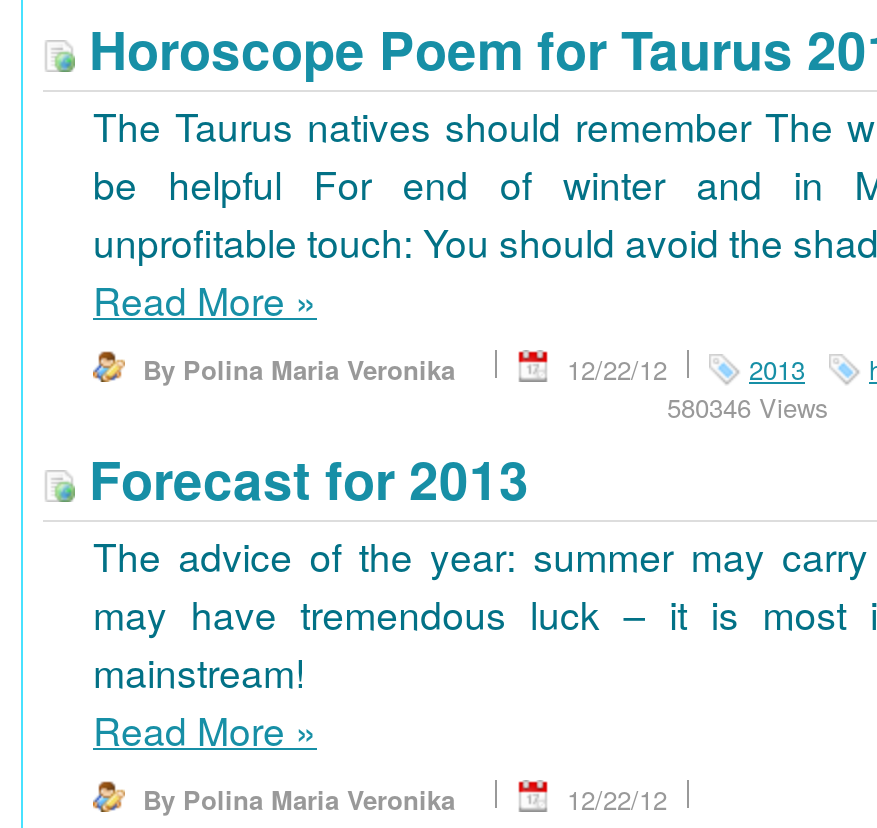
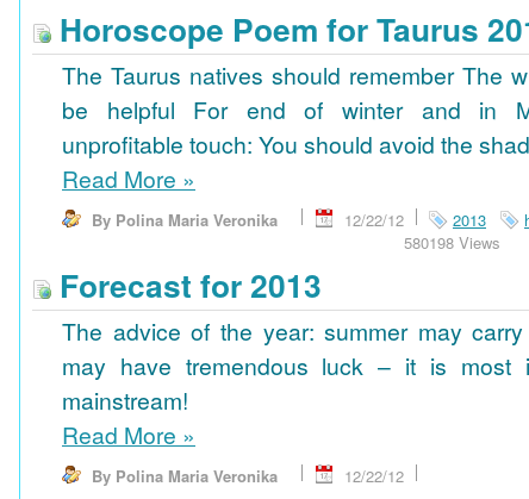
- 580346 Views
+ 580198 Views
